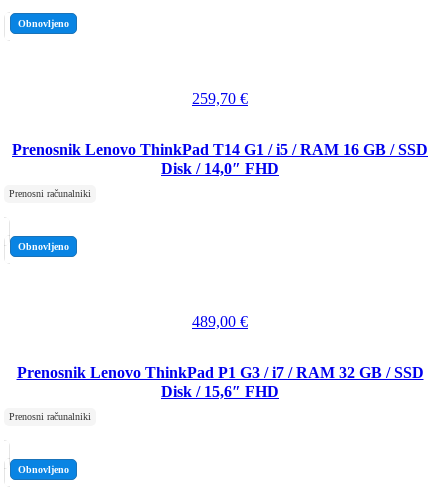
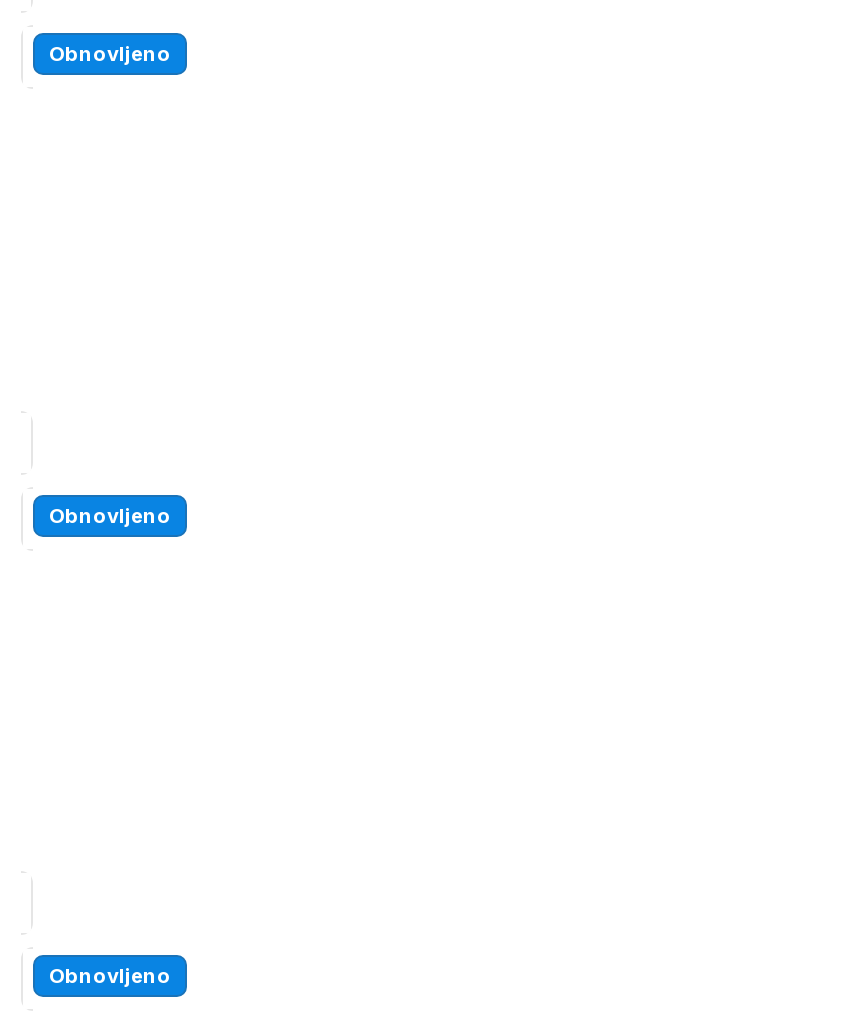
- 259,70 €
- Prenosnik Lenovo ThinkPad T14 G1 / i5 / RAM 16 GB / SSD
- Disk / 14,0″ FHD
- Prenosni računalniki

- 489,00 €
- Prenosnik Lenovo ThinkPad P1 G3 / i7 / RAM 32 GB / SSD
- Disk / 15,6″ FHD
- Prenosni računalniki
